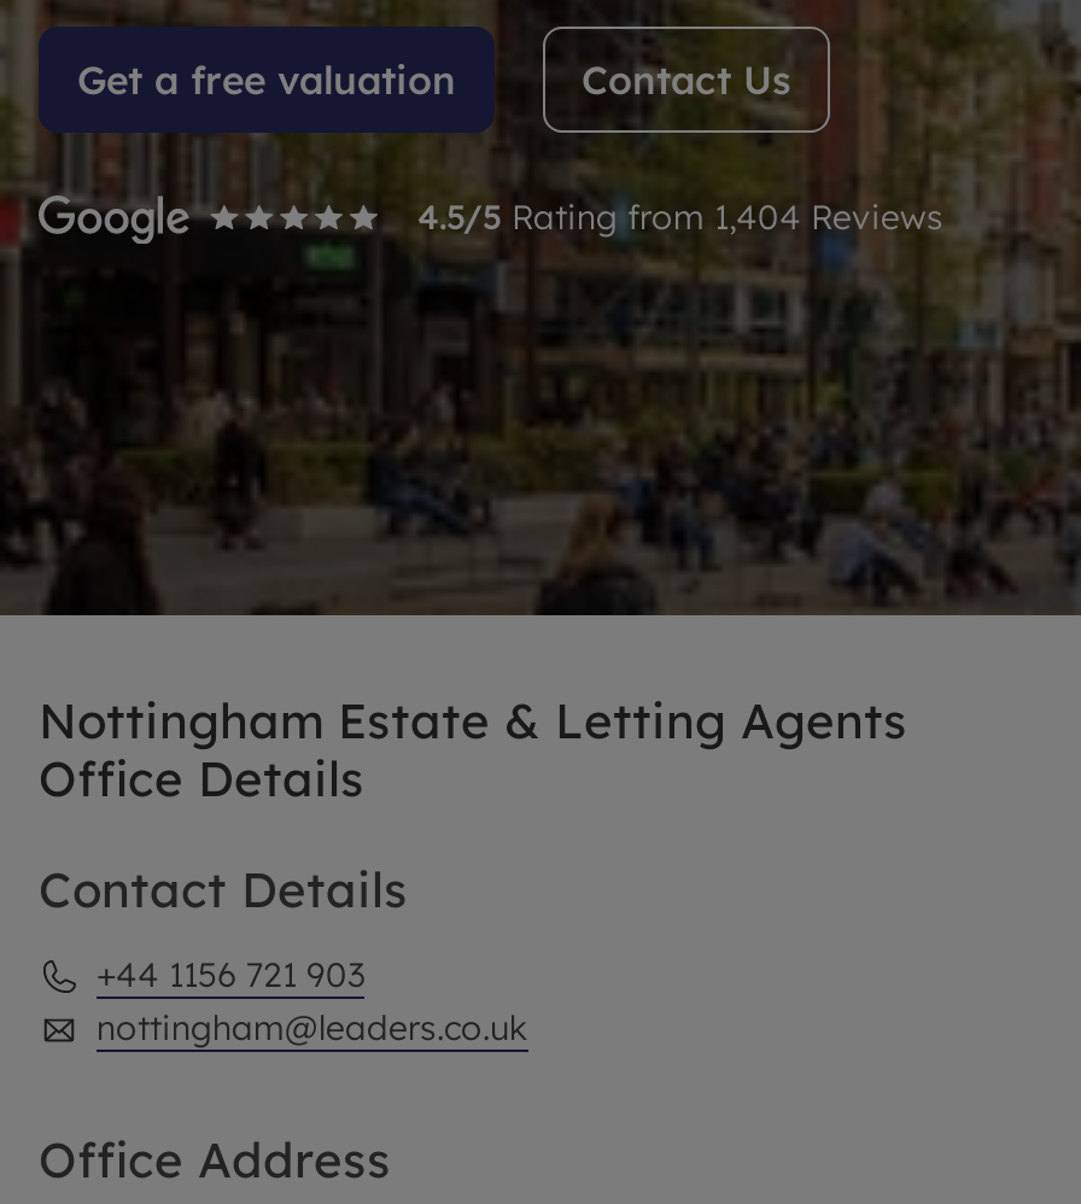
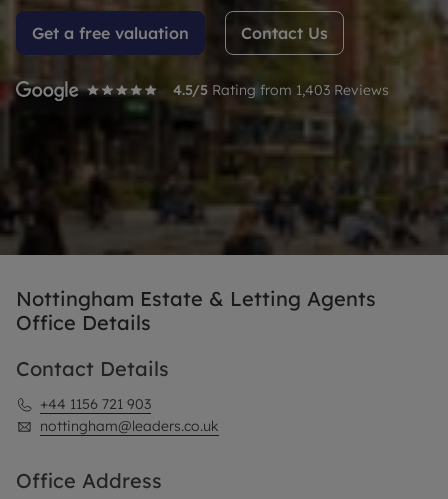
- 4.5/5 Rating from 1,404 Reviews
+ 4.5/5 Rating from 1,403 Reviews
